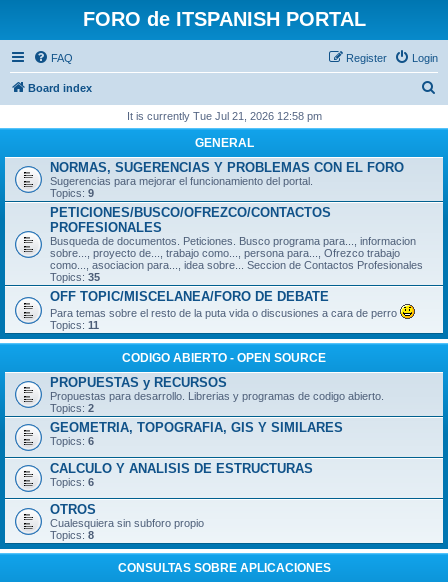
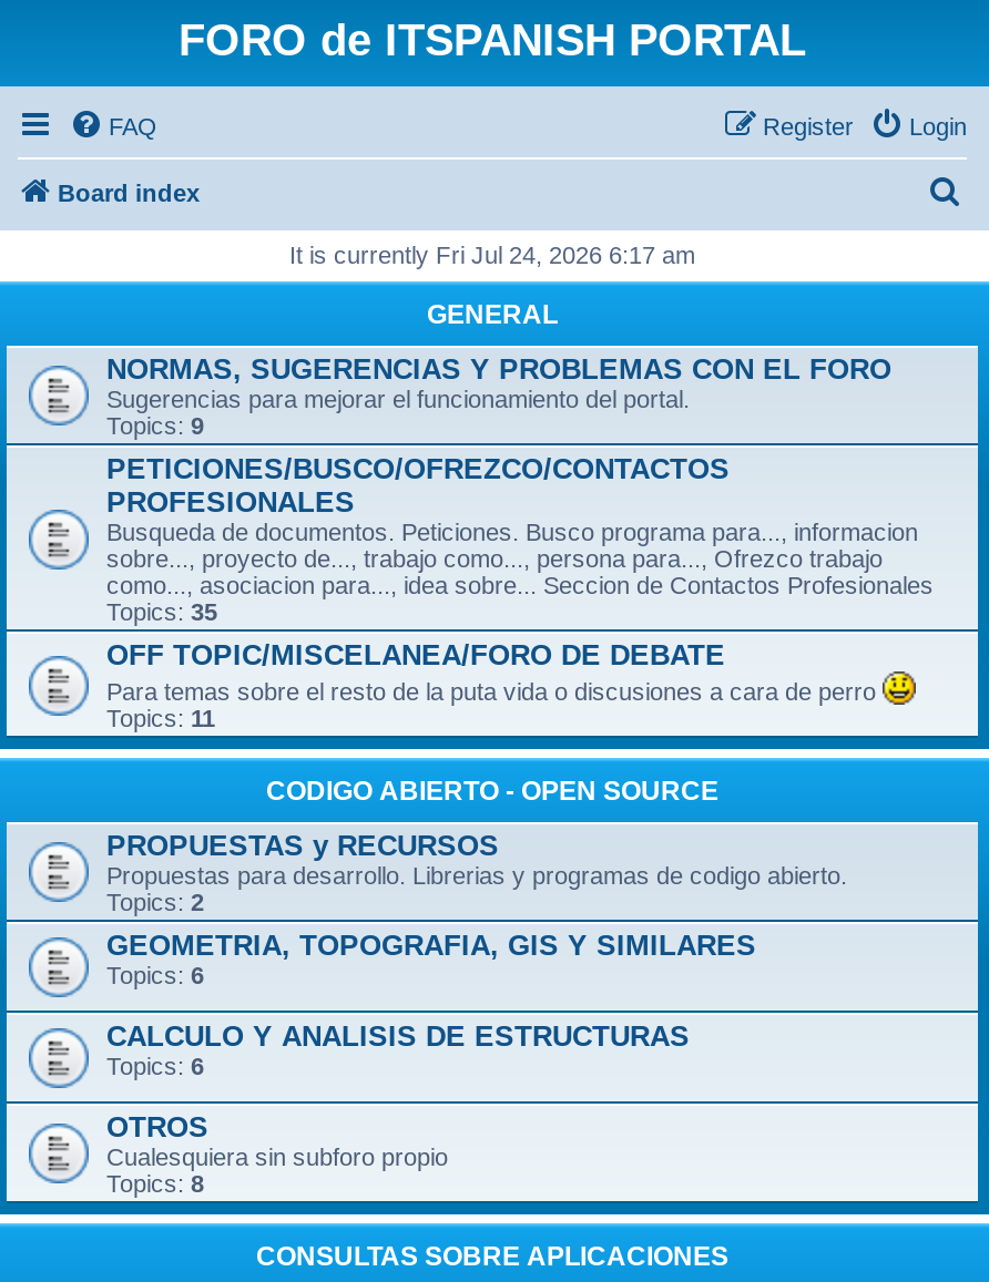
- It is currently Tue Jul 21, 2026 12:58 pm
+ It is currently Fri Jul 24, 2026 6:17 am
